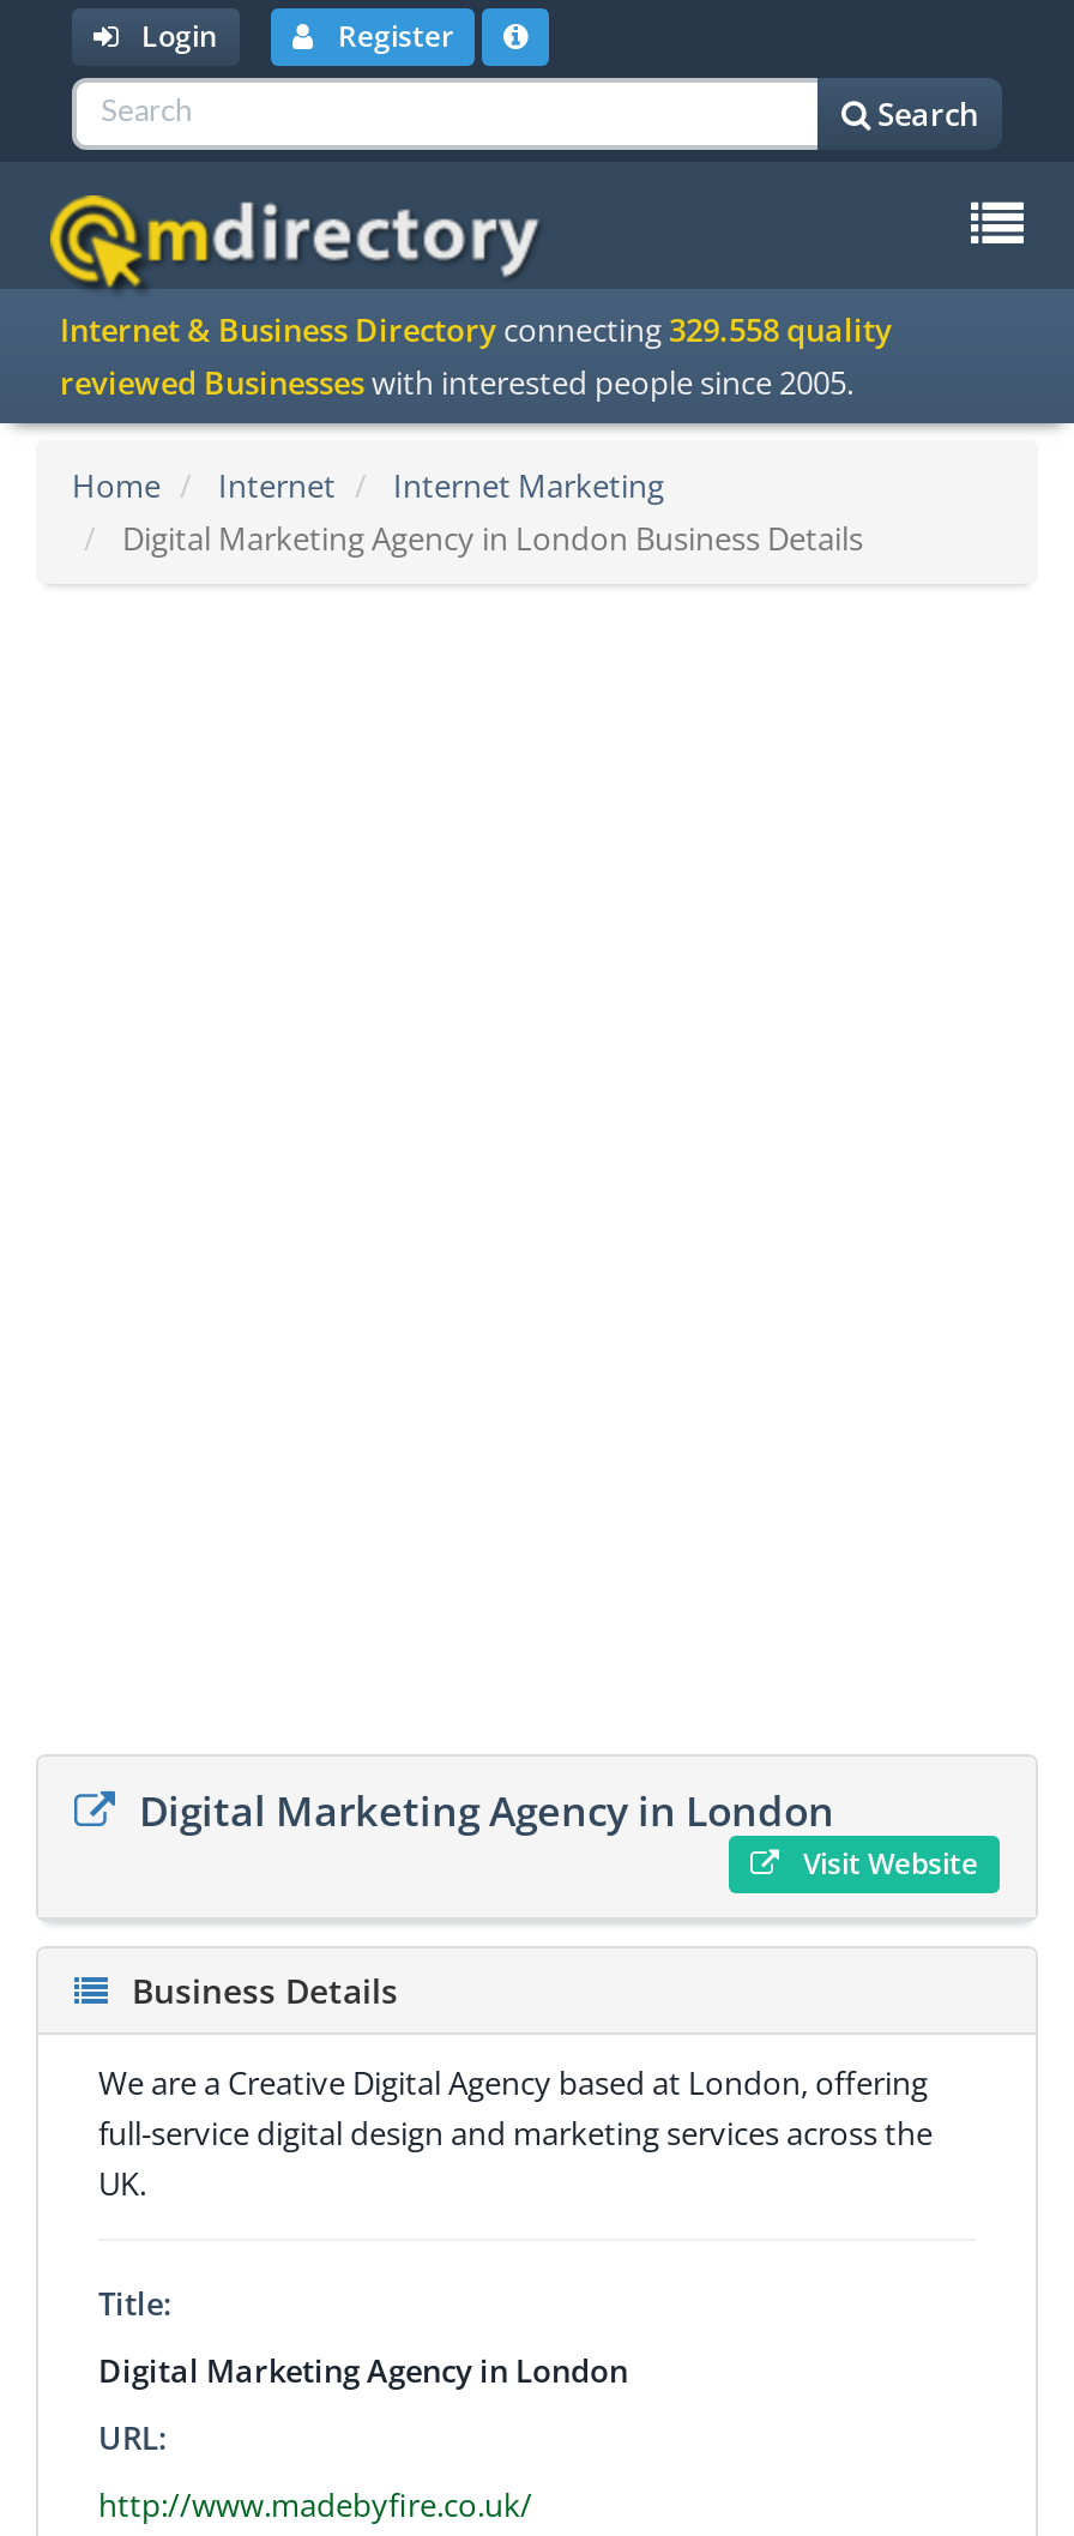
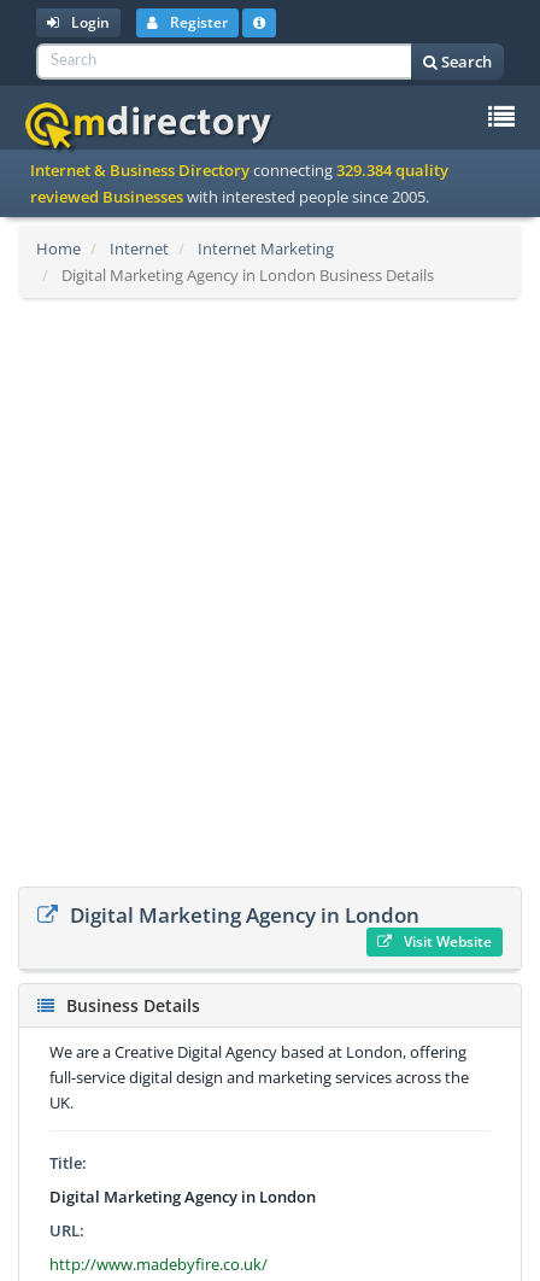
- Internet & Business Directory connecting 329.558 quality
+ Internet & Business Directory connecting 329.384 quality
